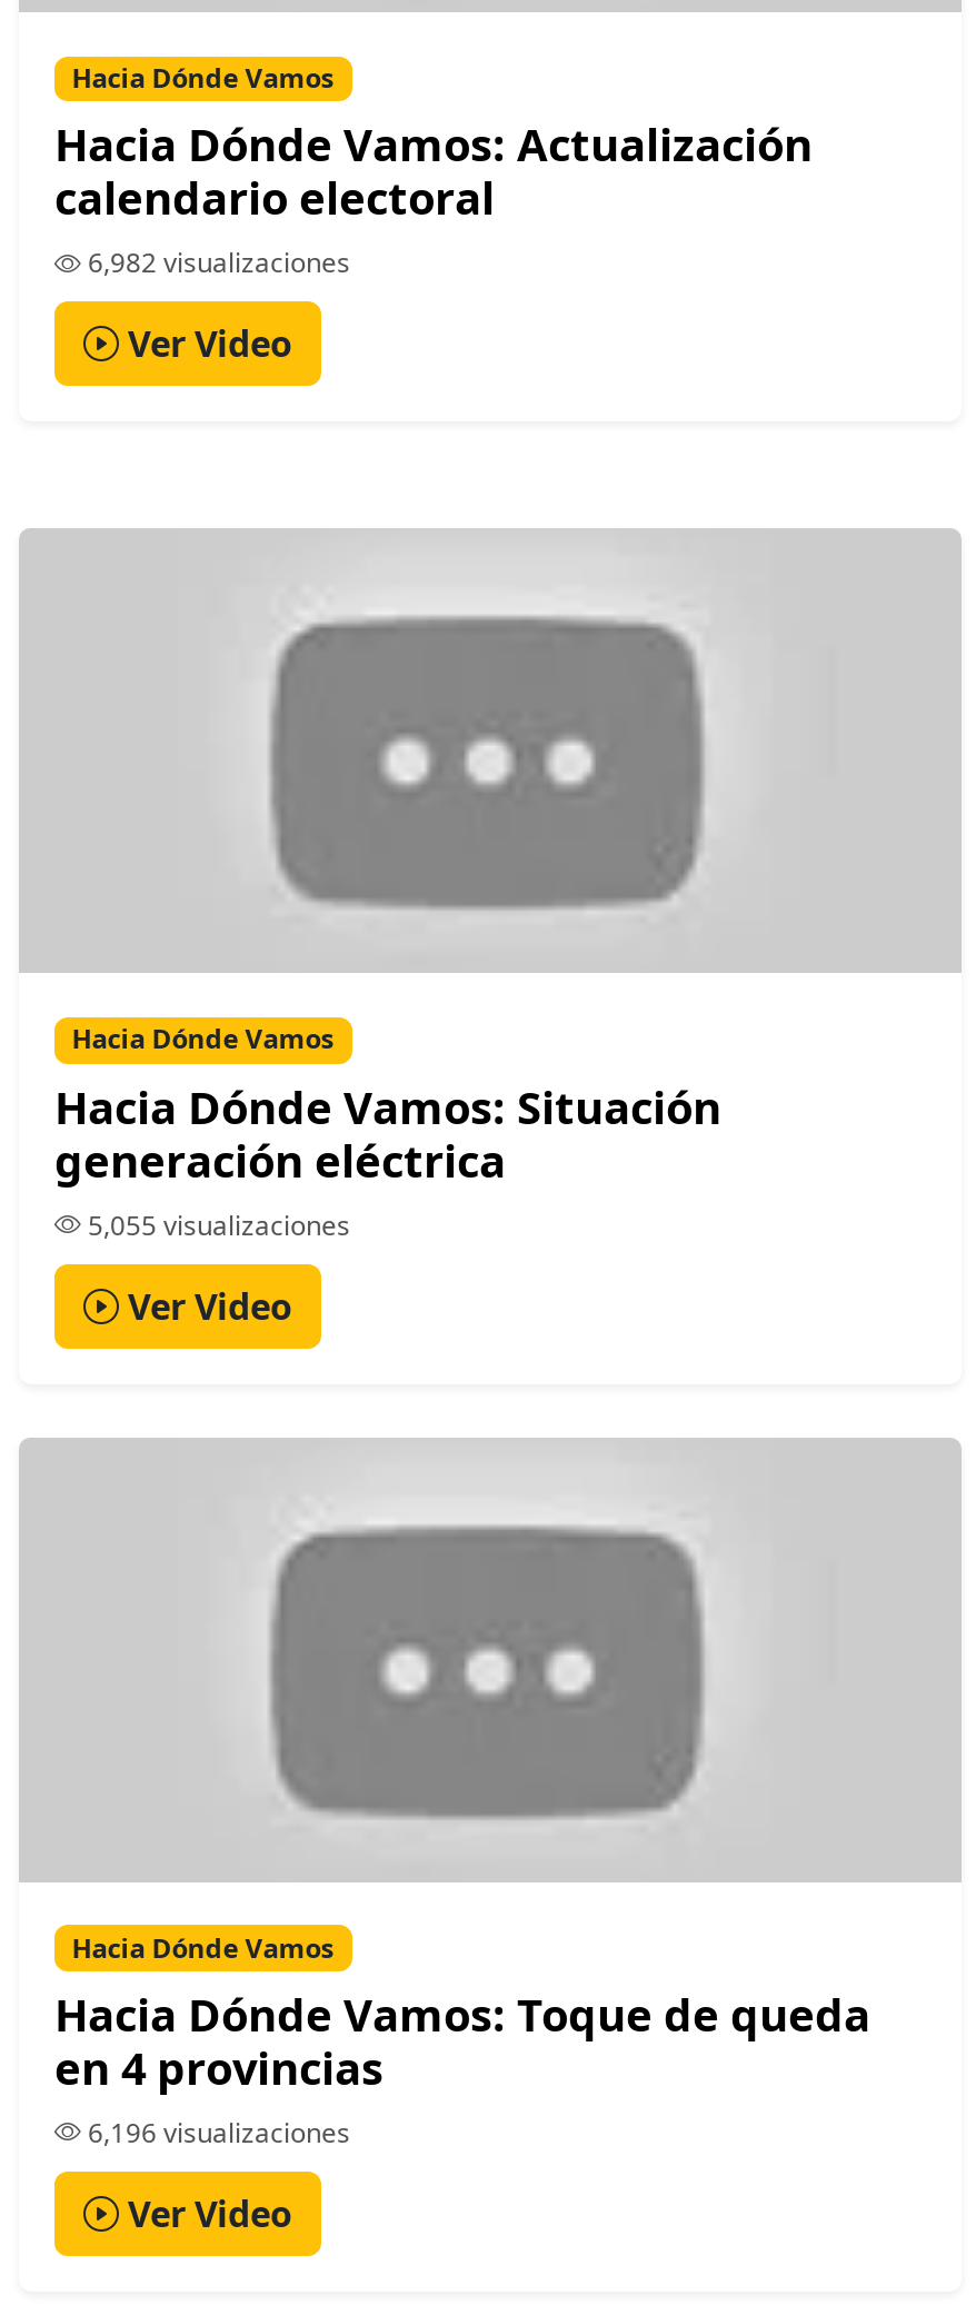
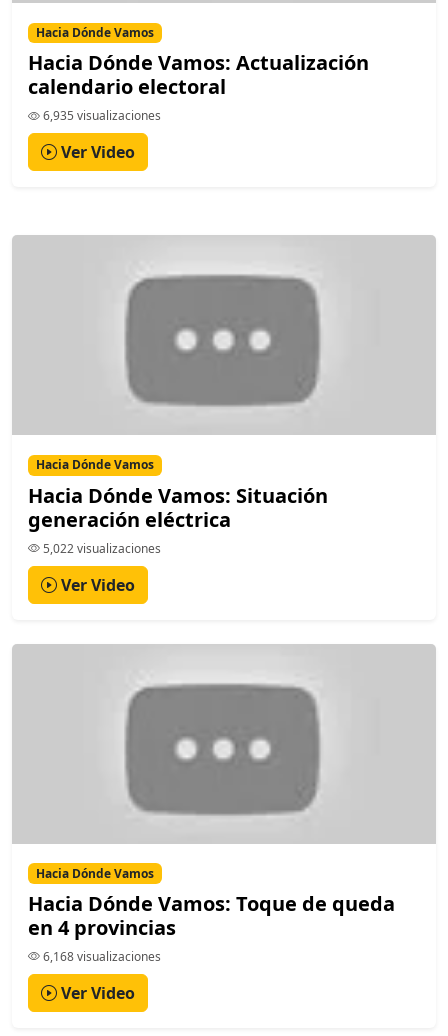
- 6,982 visualizaciones
+ 6,935 visualizaciones

- 5,055 visualizaciones
+ 5,022 visualizaciones

- 6,196 visualizaciones
+ 6,168 visualizaciones
